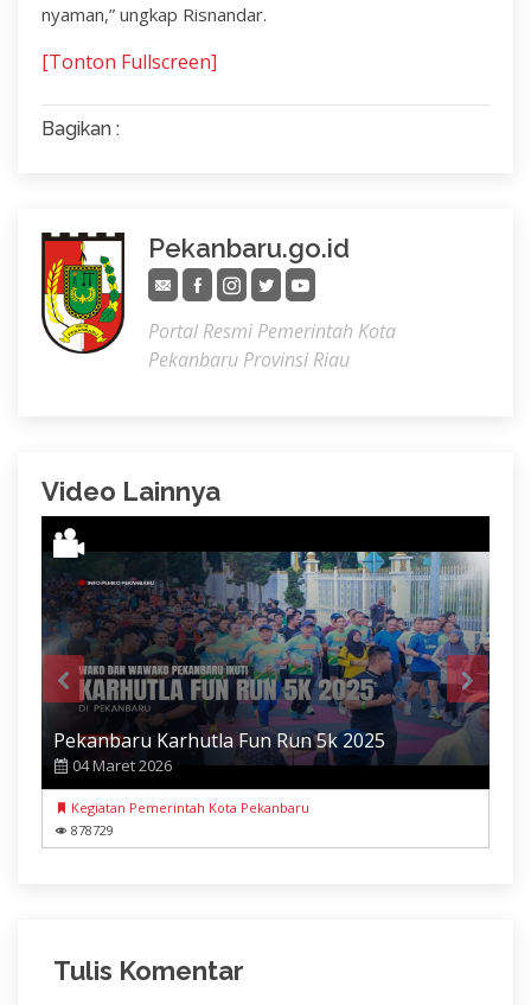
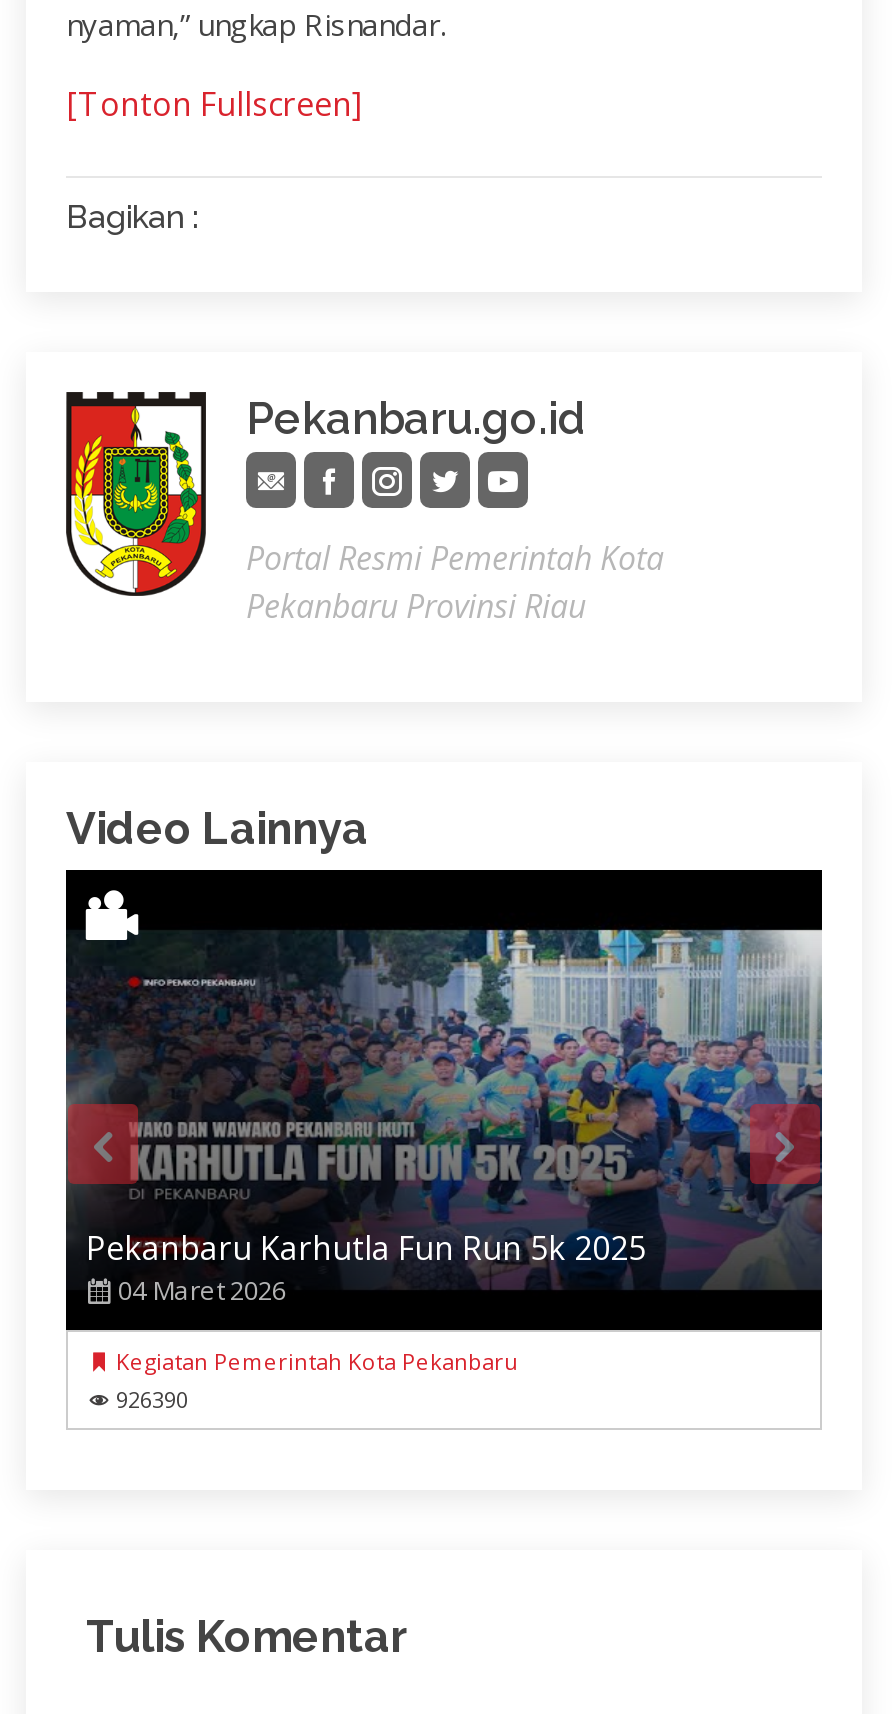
- 878729
+ 926390
